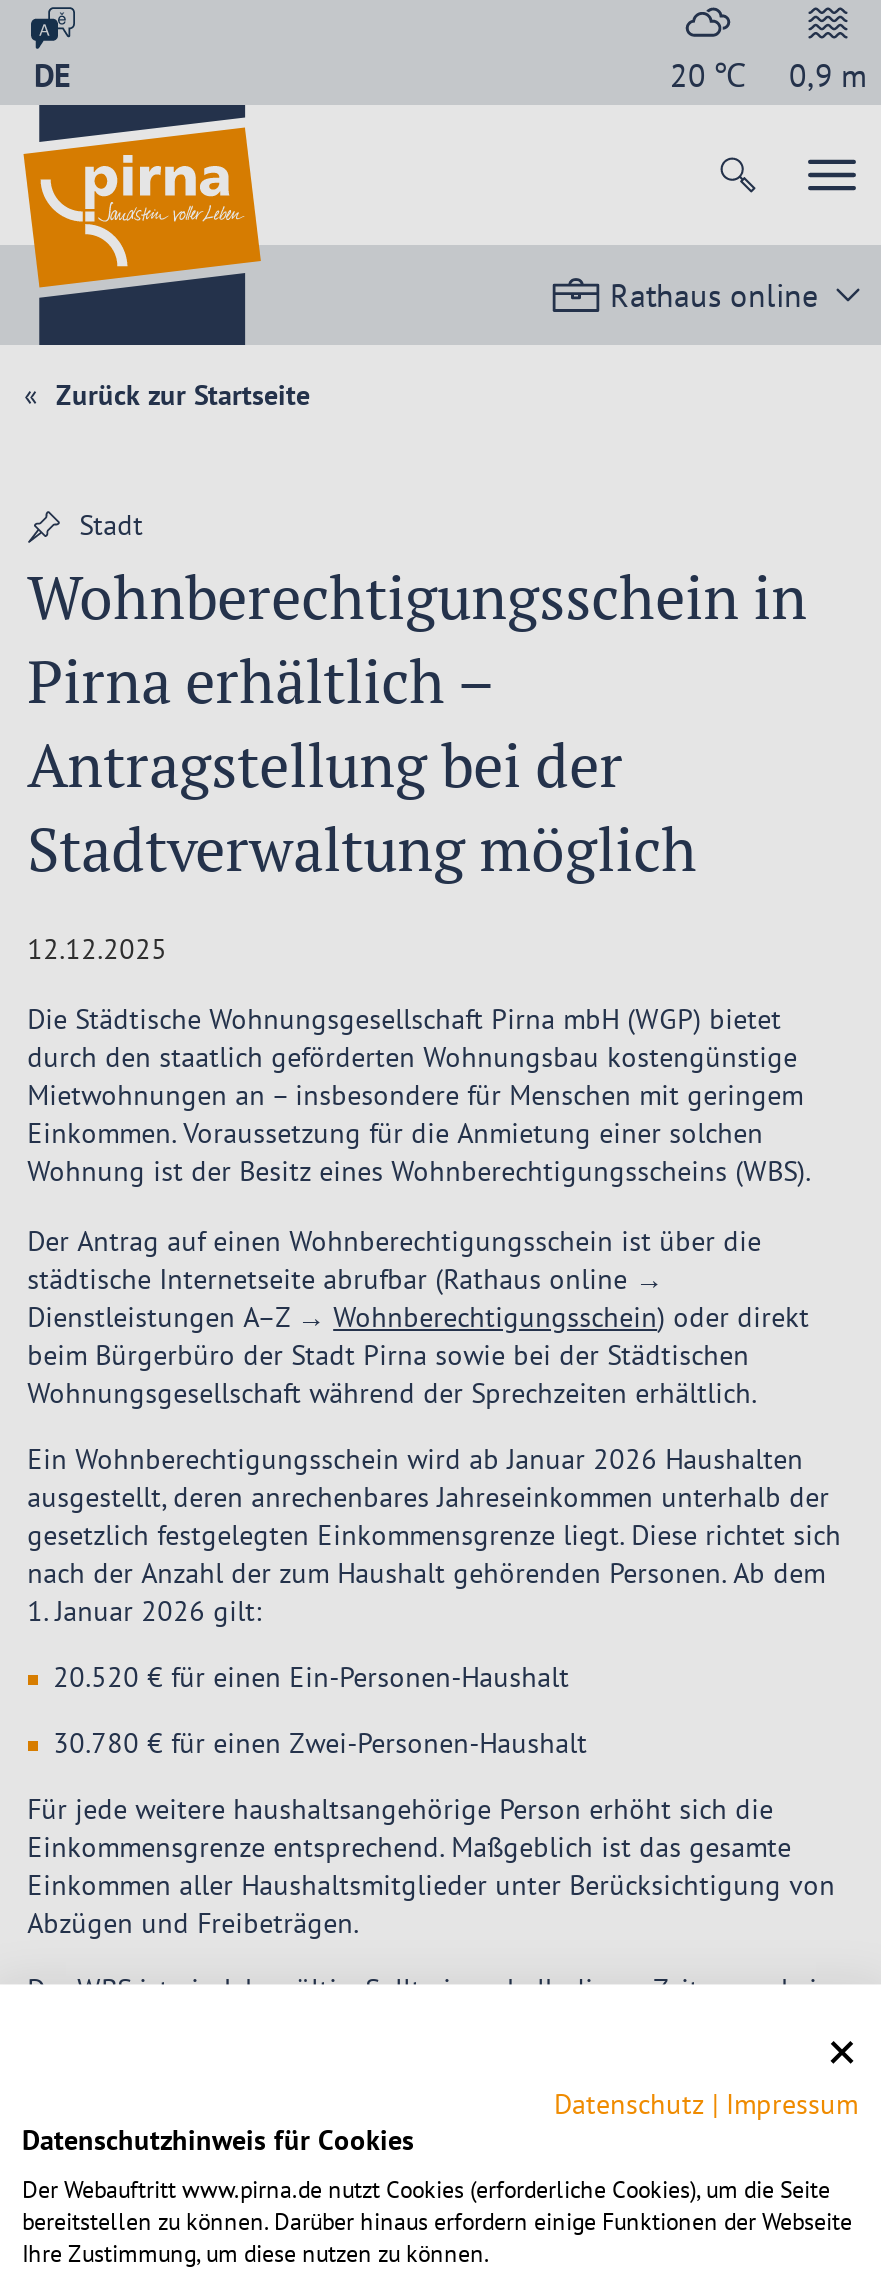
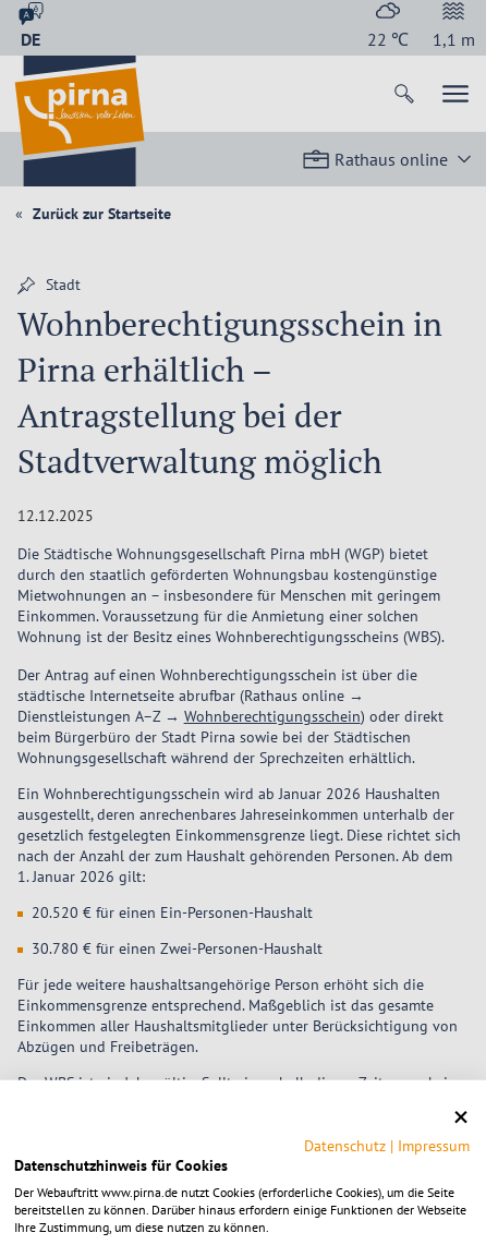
- 20 ℃
+ 22 ℃

- 0,9 m
+ 1,1 m
